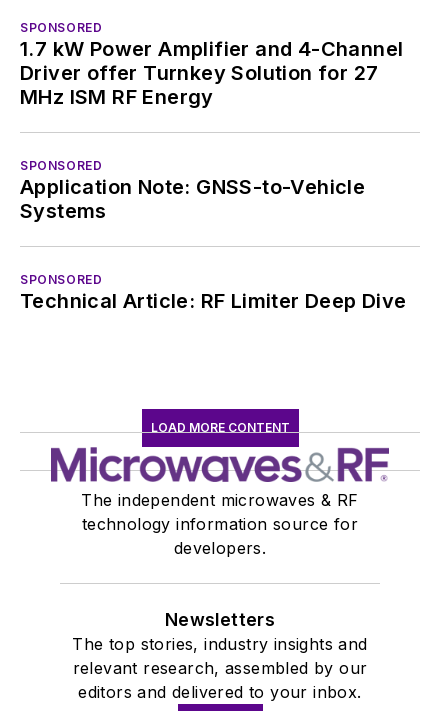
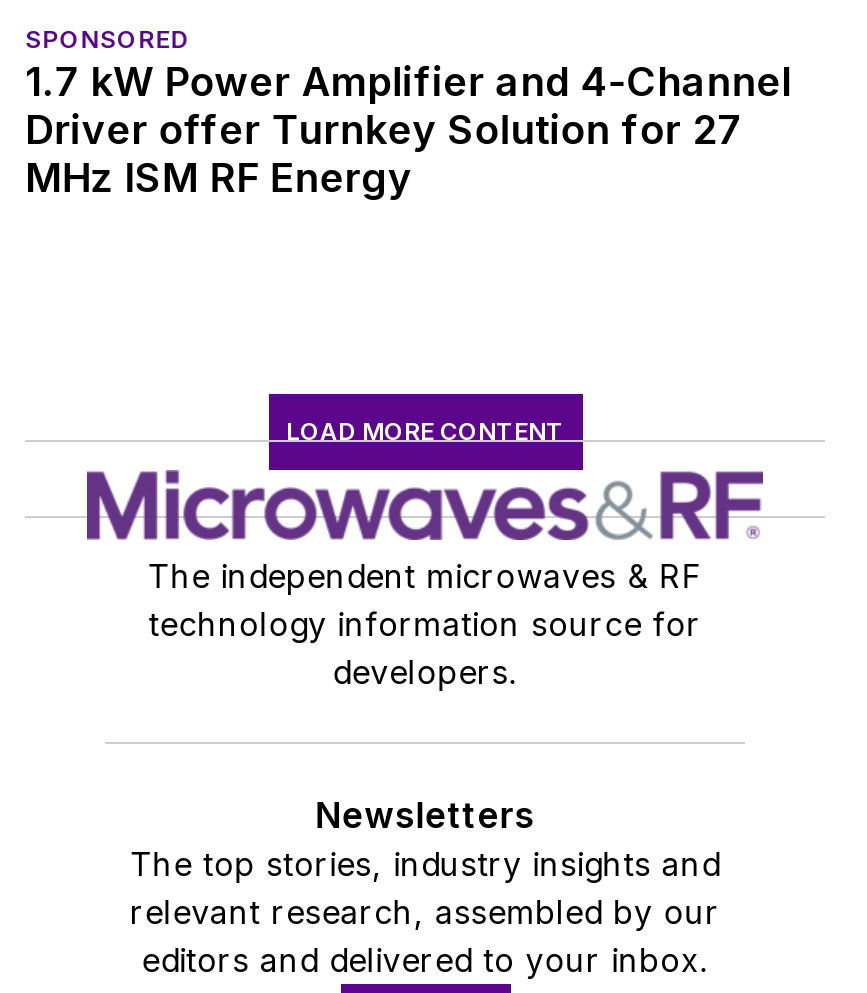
- SPONSORED
- Application Note: GNSS-to-Vehicle
- Systems
- SPONSORED
- Technical Article: RF Limiter Deep Dive
